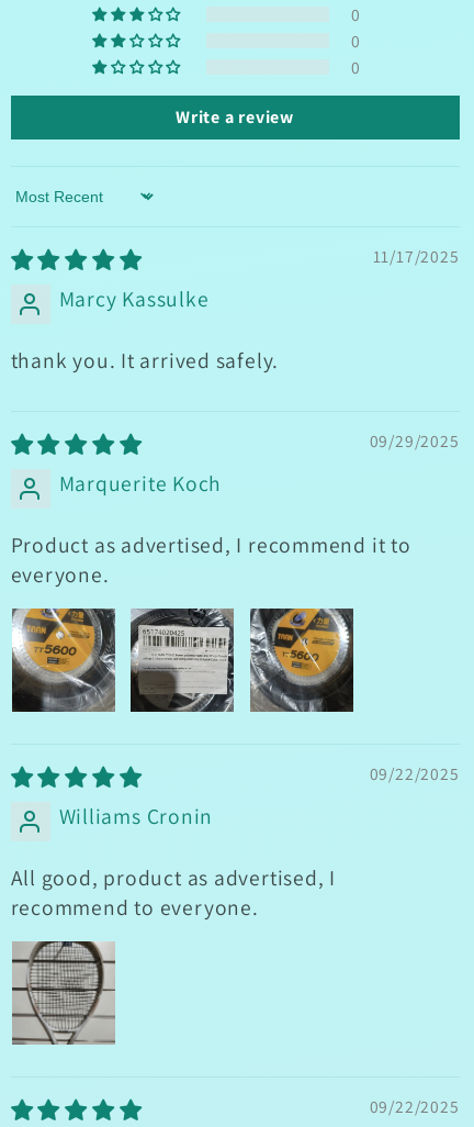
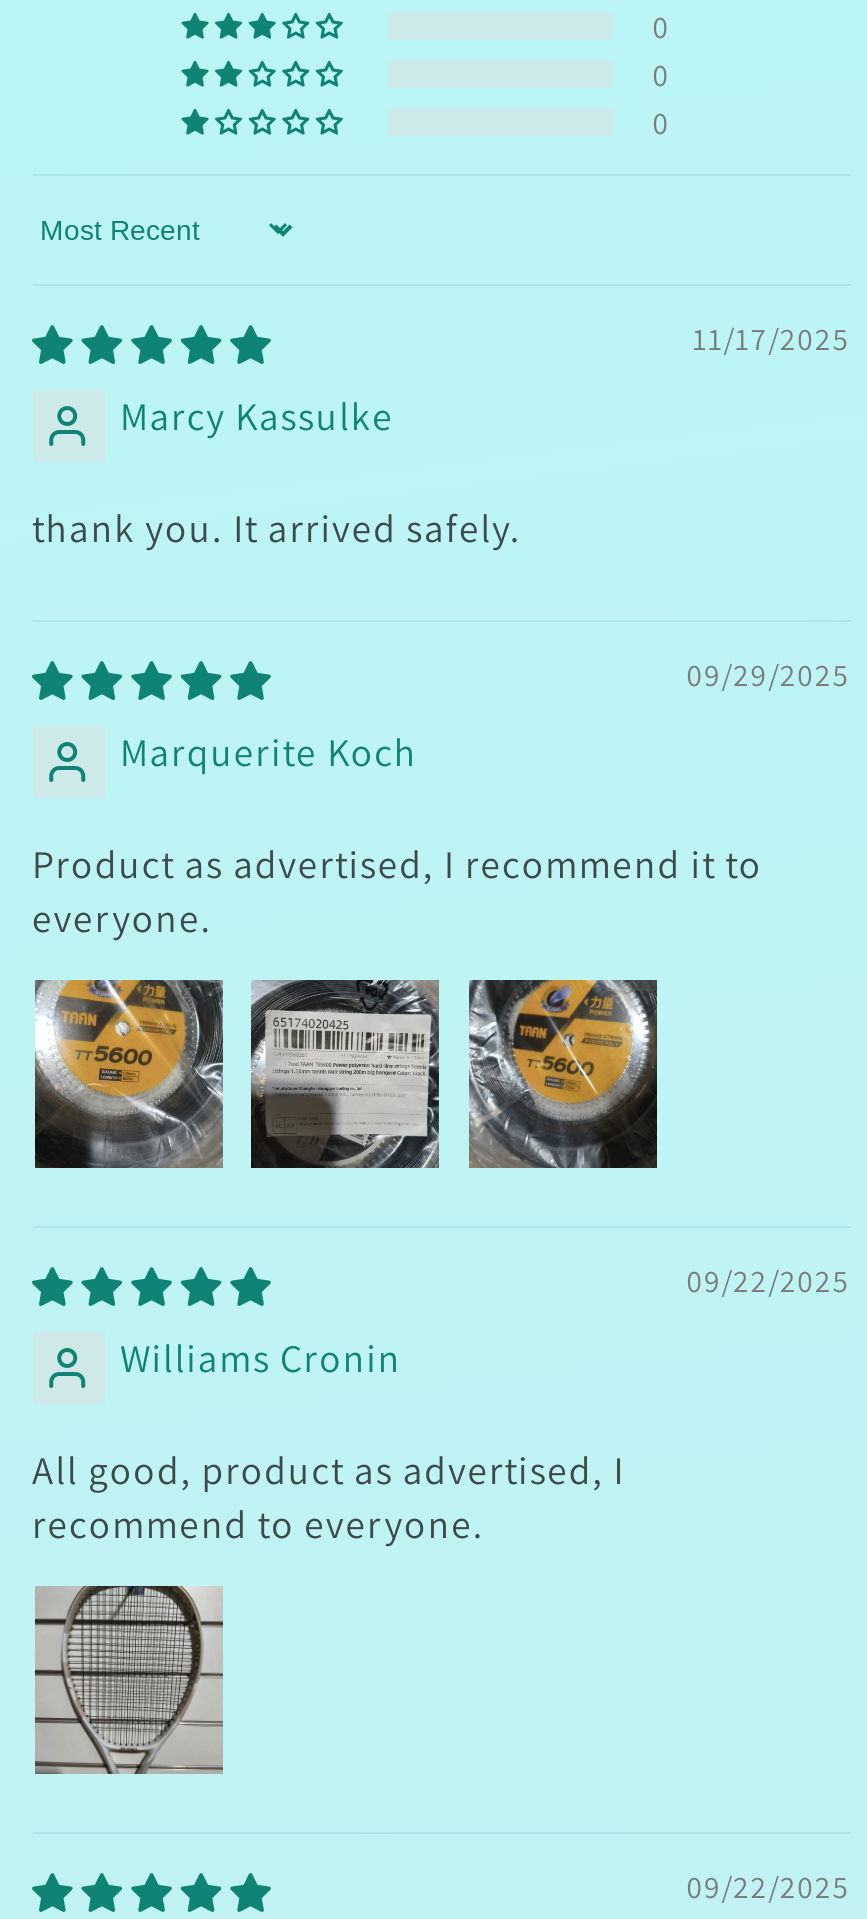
- Write a review
